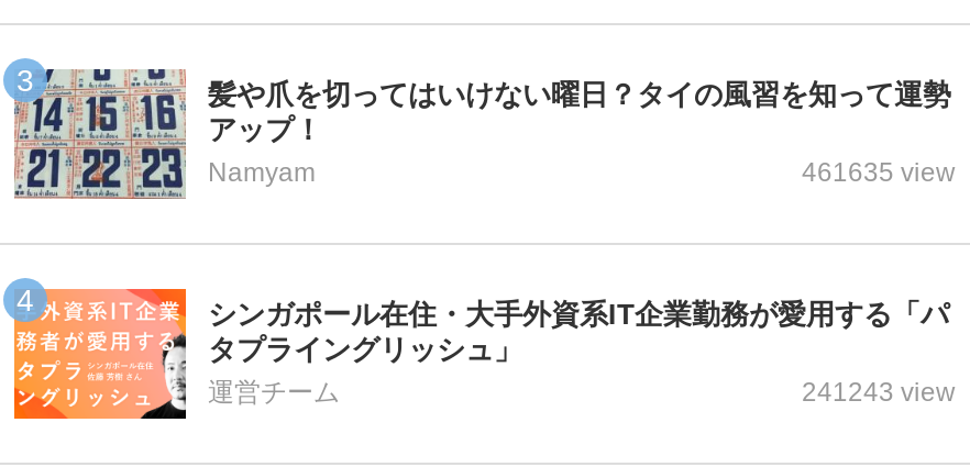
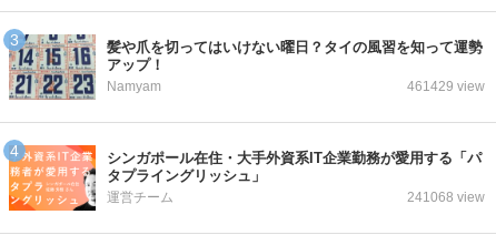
- 461635 view
+ 461429 view

- 241243 view
+ 241068 view
